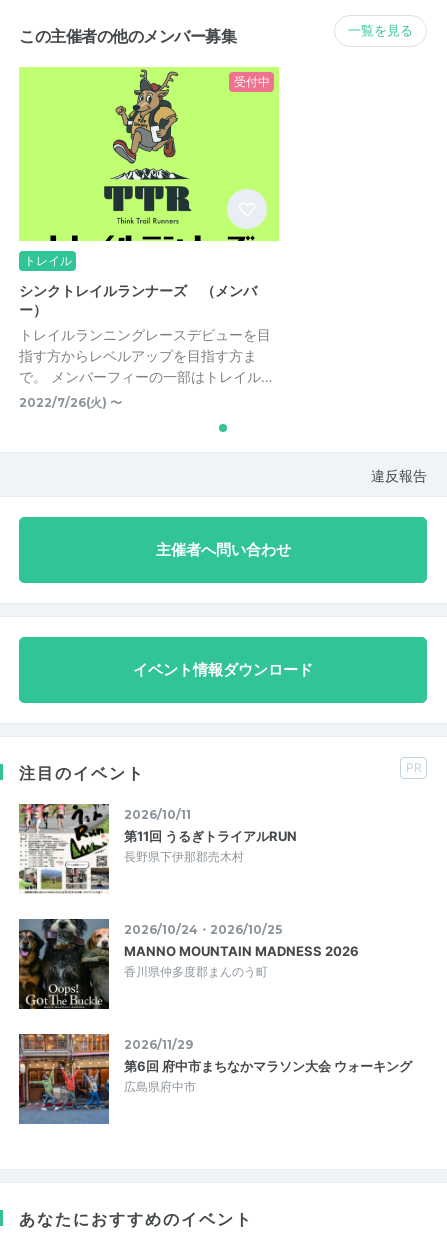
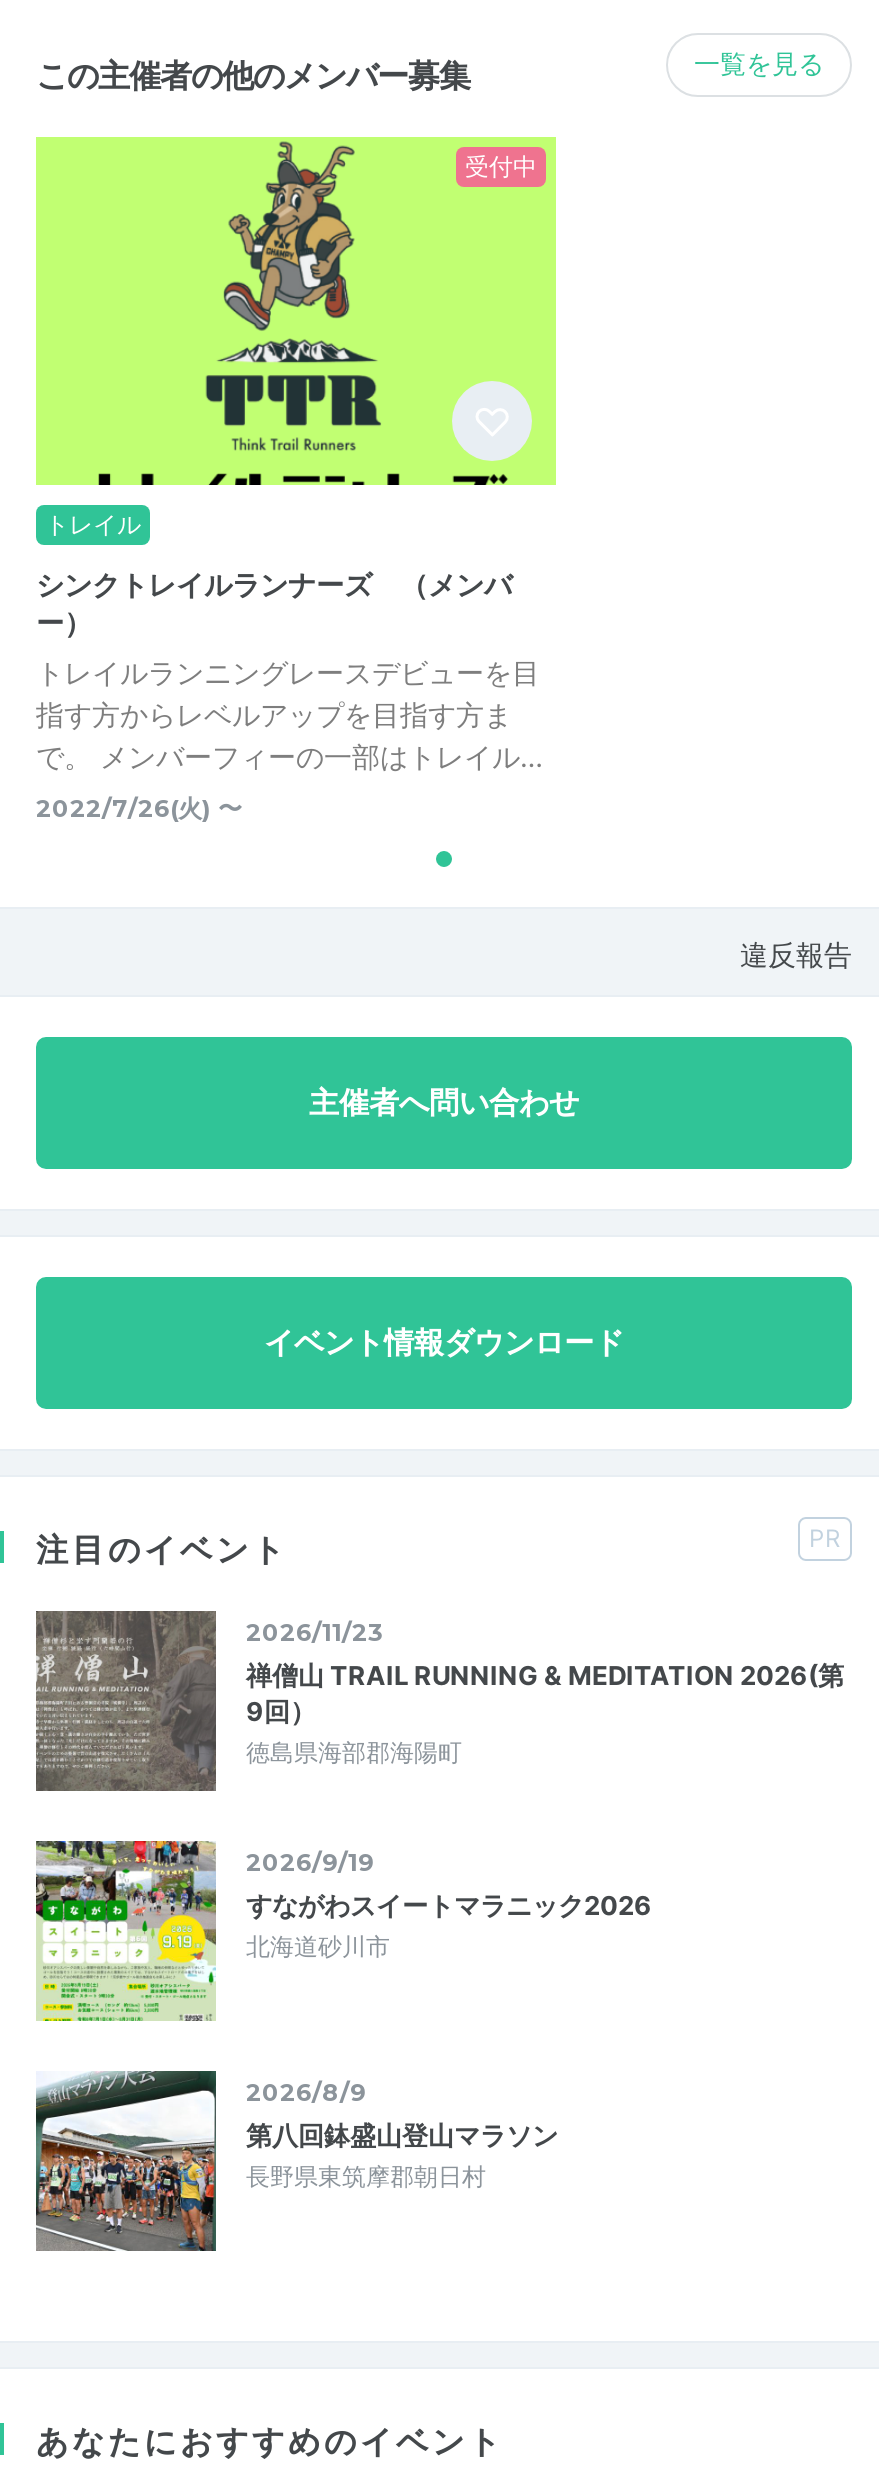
- [image]
- 2026/10/11
- 第11回 うるぎトライアルRUN
- 長野県下伊那郡売木村
+ [image]
+ 2026/11/23
+ 禅僧山 TRAIL RUNNING & MEDITATION 2026(第
+ 9回）
+ 徳島県海部郡海陽町

- [image]
- 2026/10/24・2026/10/25
- MANNO MOUNTAIN MADNESS 2026
- 香川県仲多度郡まんのう町
+ [image]
+ 2026/9/19
+ すながわスイートマラニック2026
+ 北海道砂川市

- [image]
- 2026/11/29
- 第6回 府中市まちなかマラソン大会 ウォーキング
- 広島県府中市
+ [image]
+ 2026/8/9
+ 第八回鉢盛山登山マラソン
+ 長野県東筑摩郡朝日村
